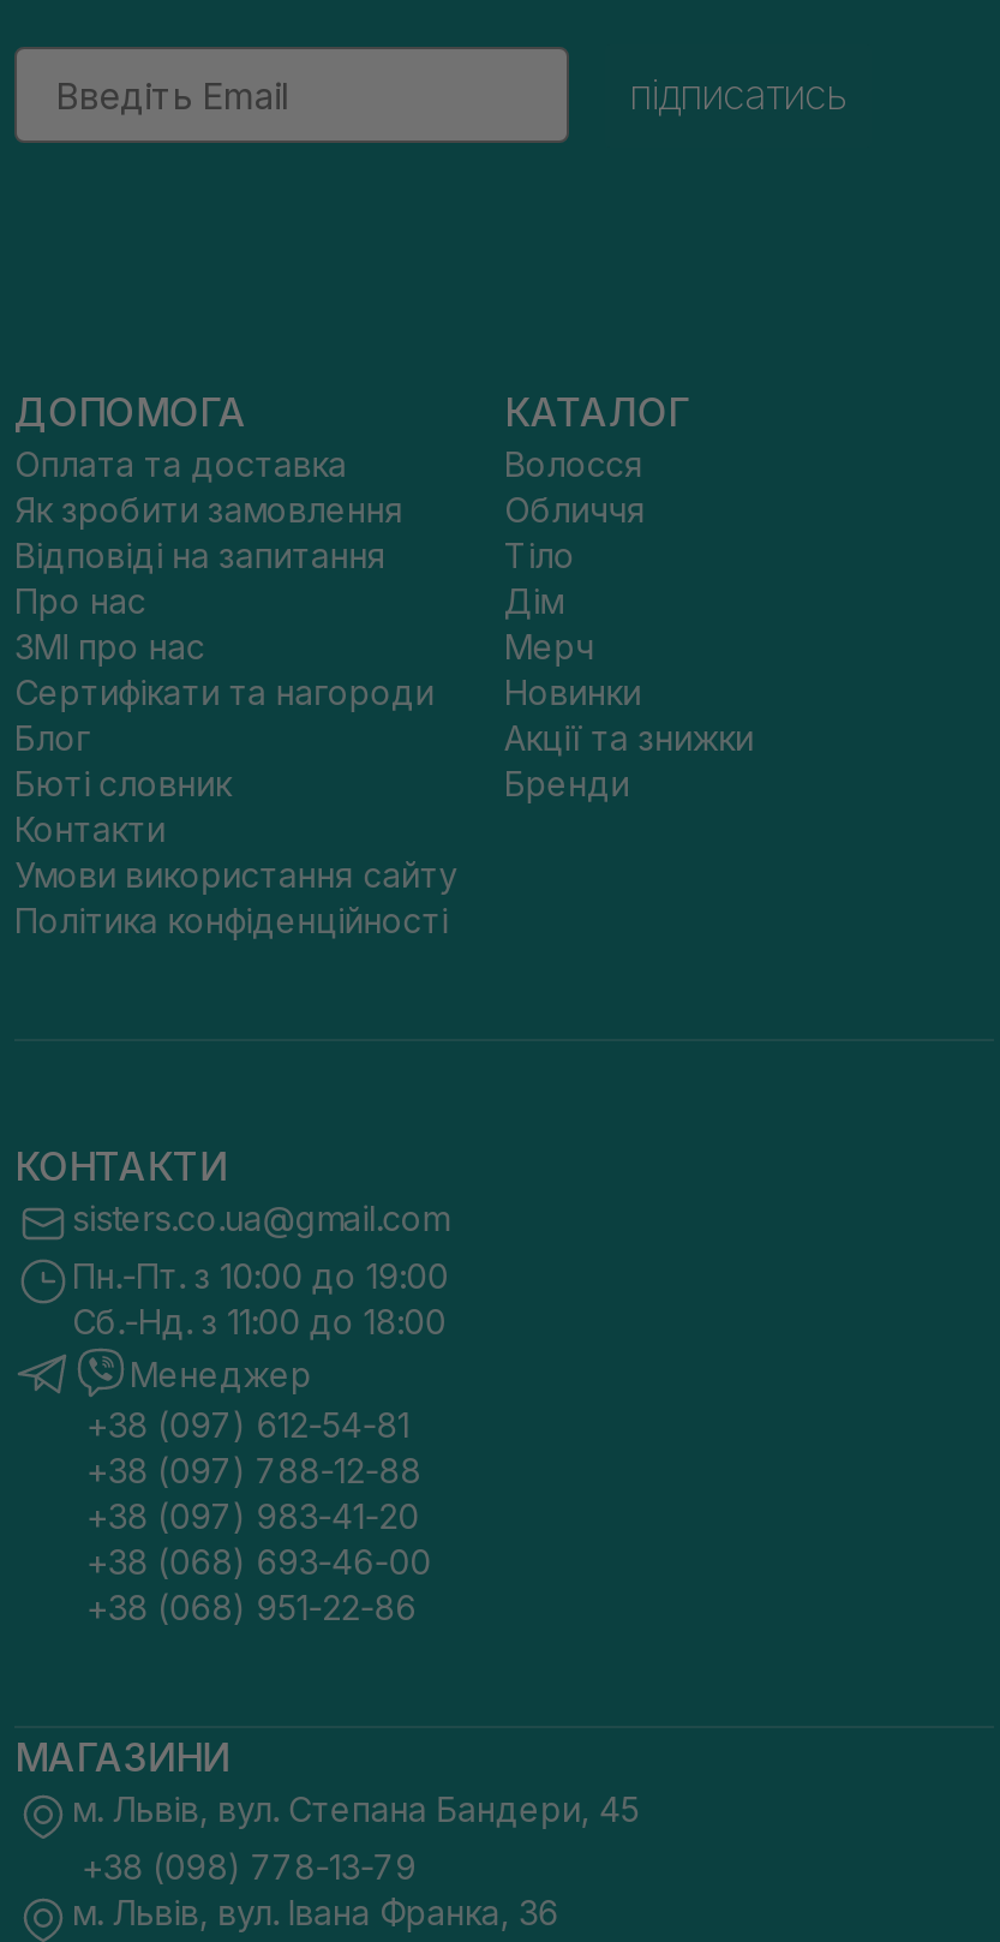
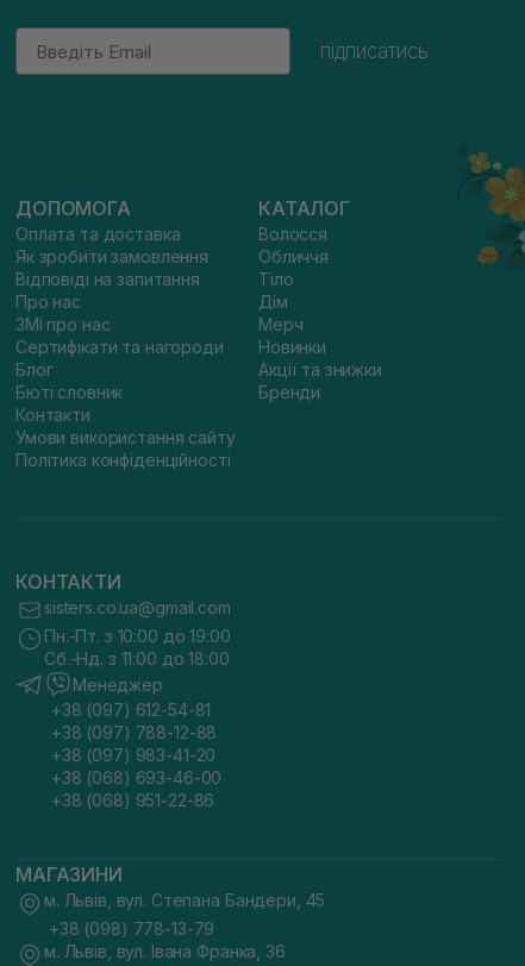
+ [image]
